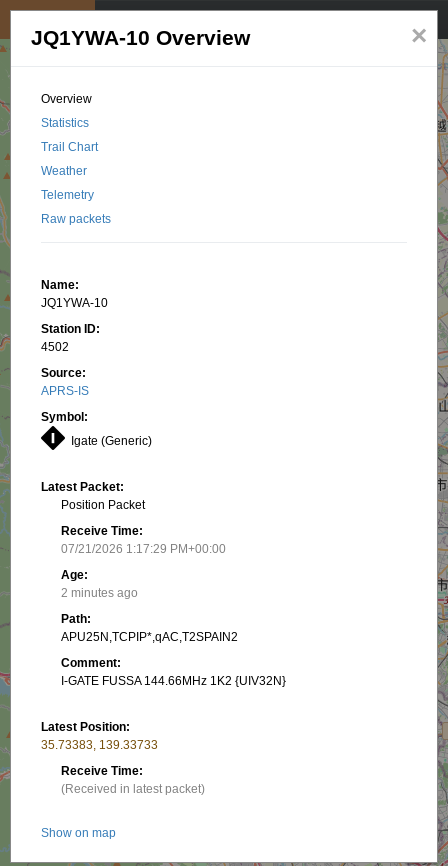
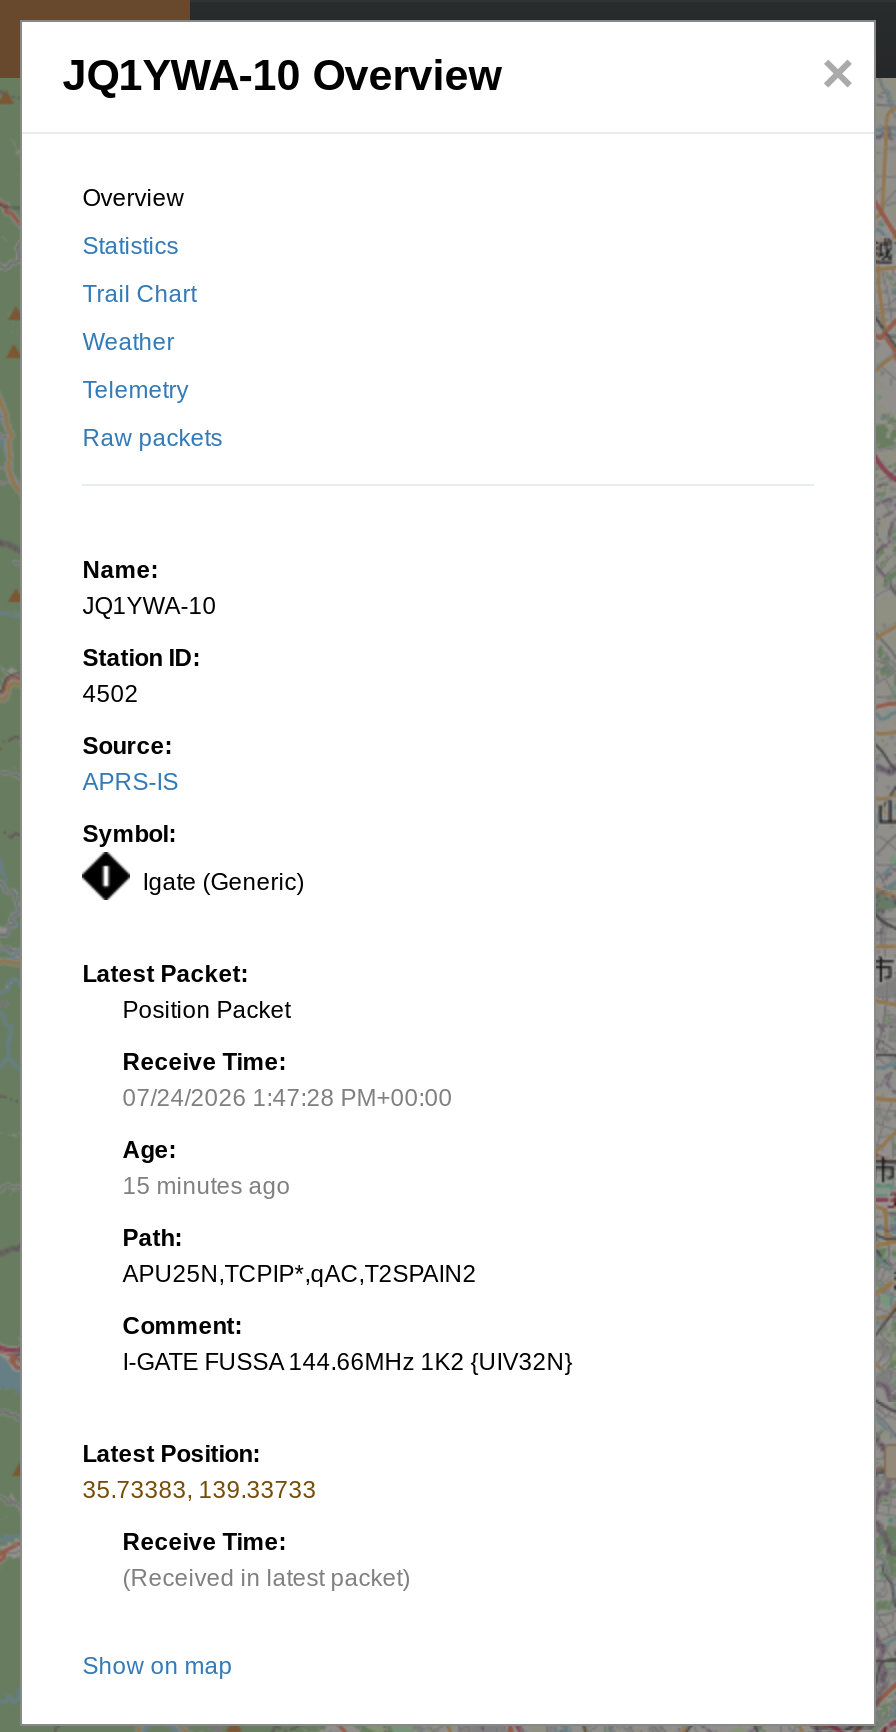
- 07/21/2026 1:17:29 PM+00:00
+ 07/24/2026 1:47:28 PM+00:00

- 2 minutes ago
+ 15 minutes ago
